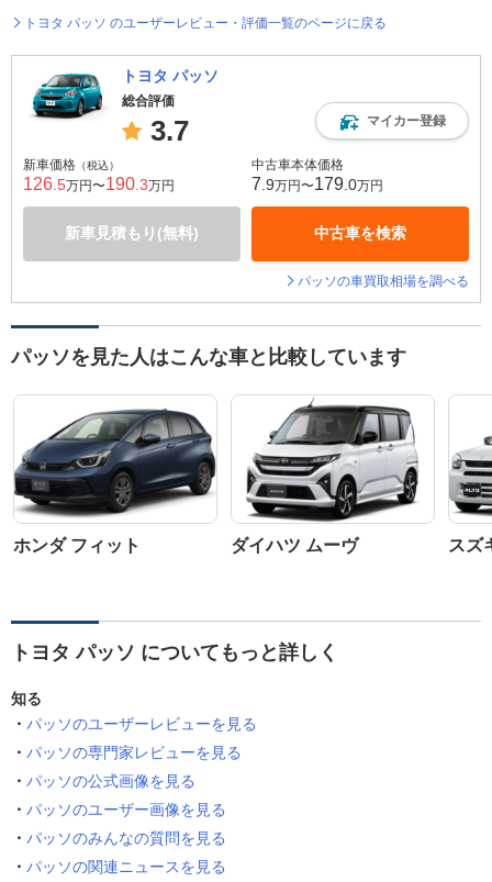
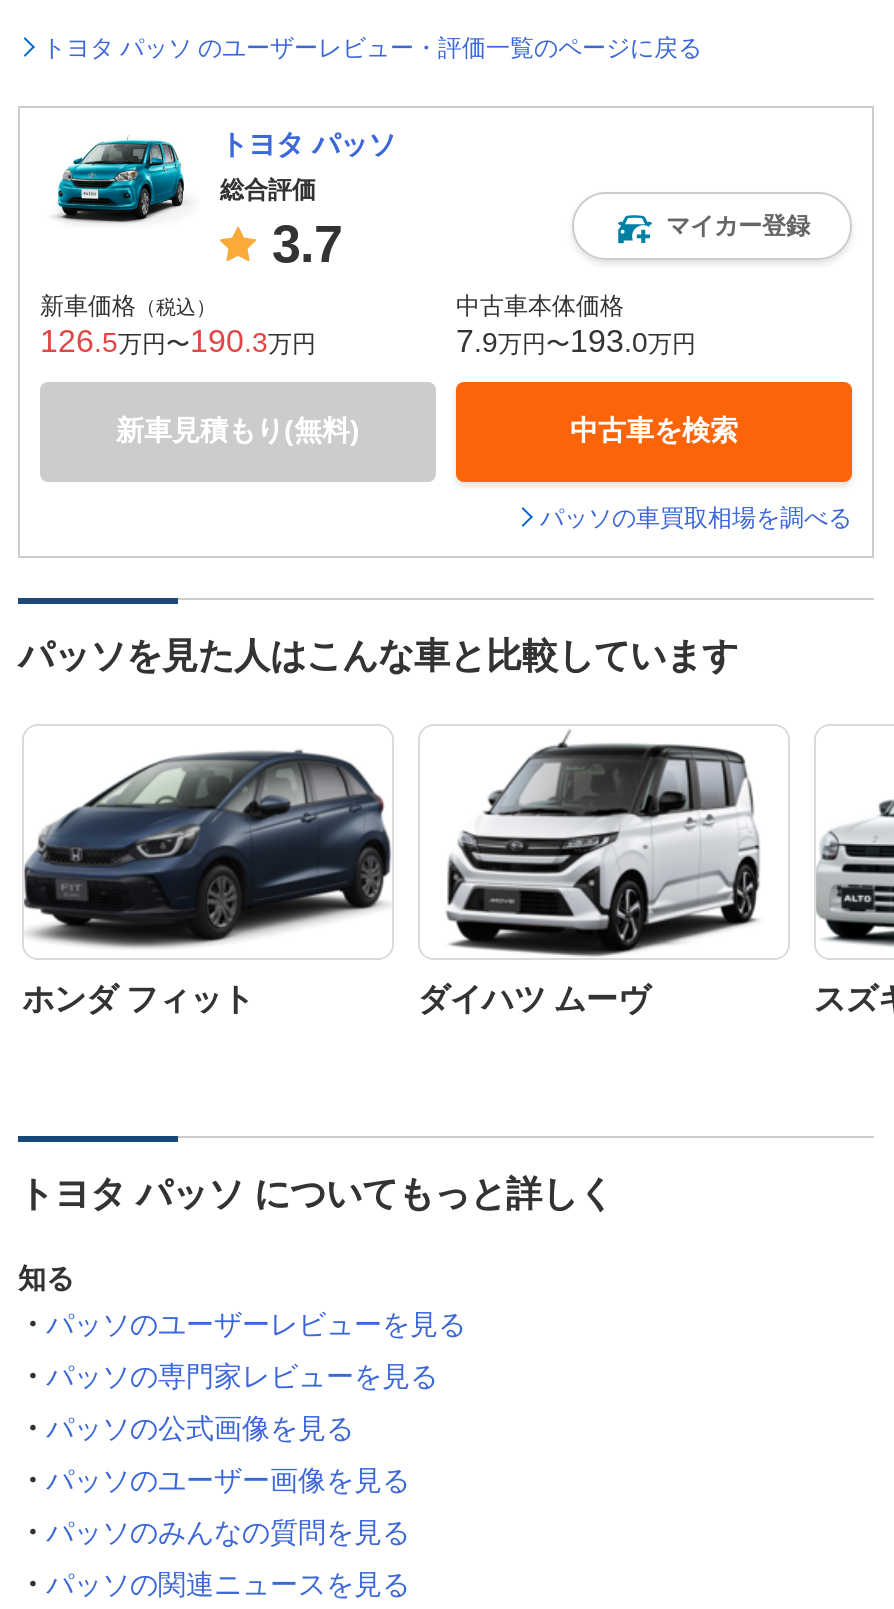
- 7.9万円〜179.0万円
+ 7.9万円〜193.0万円
